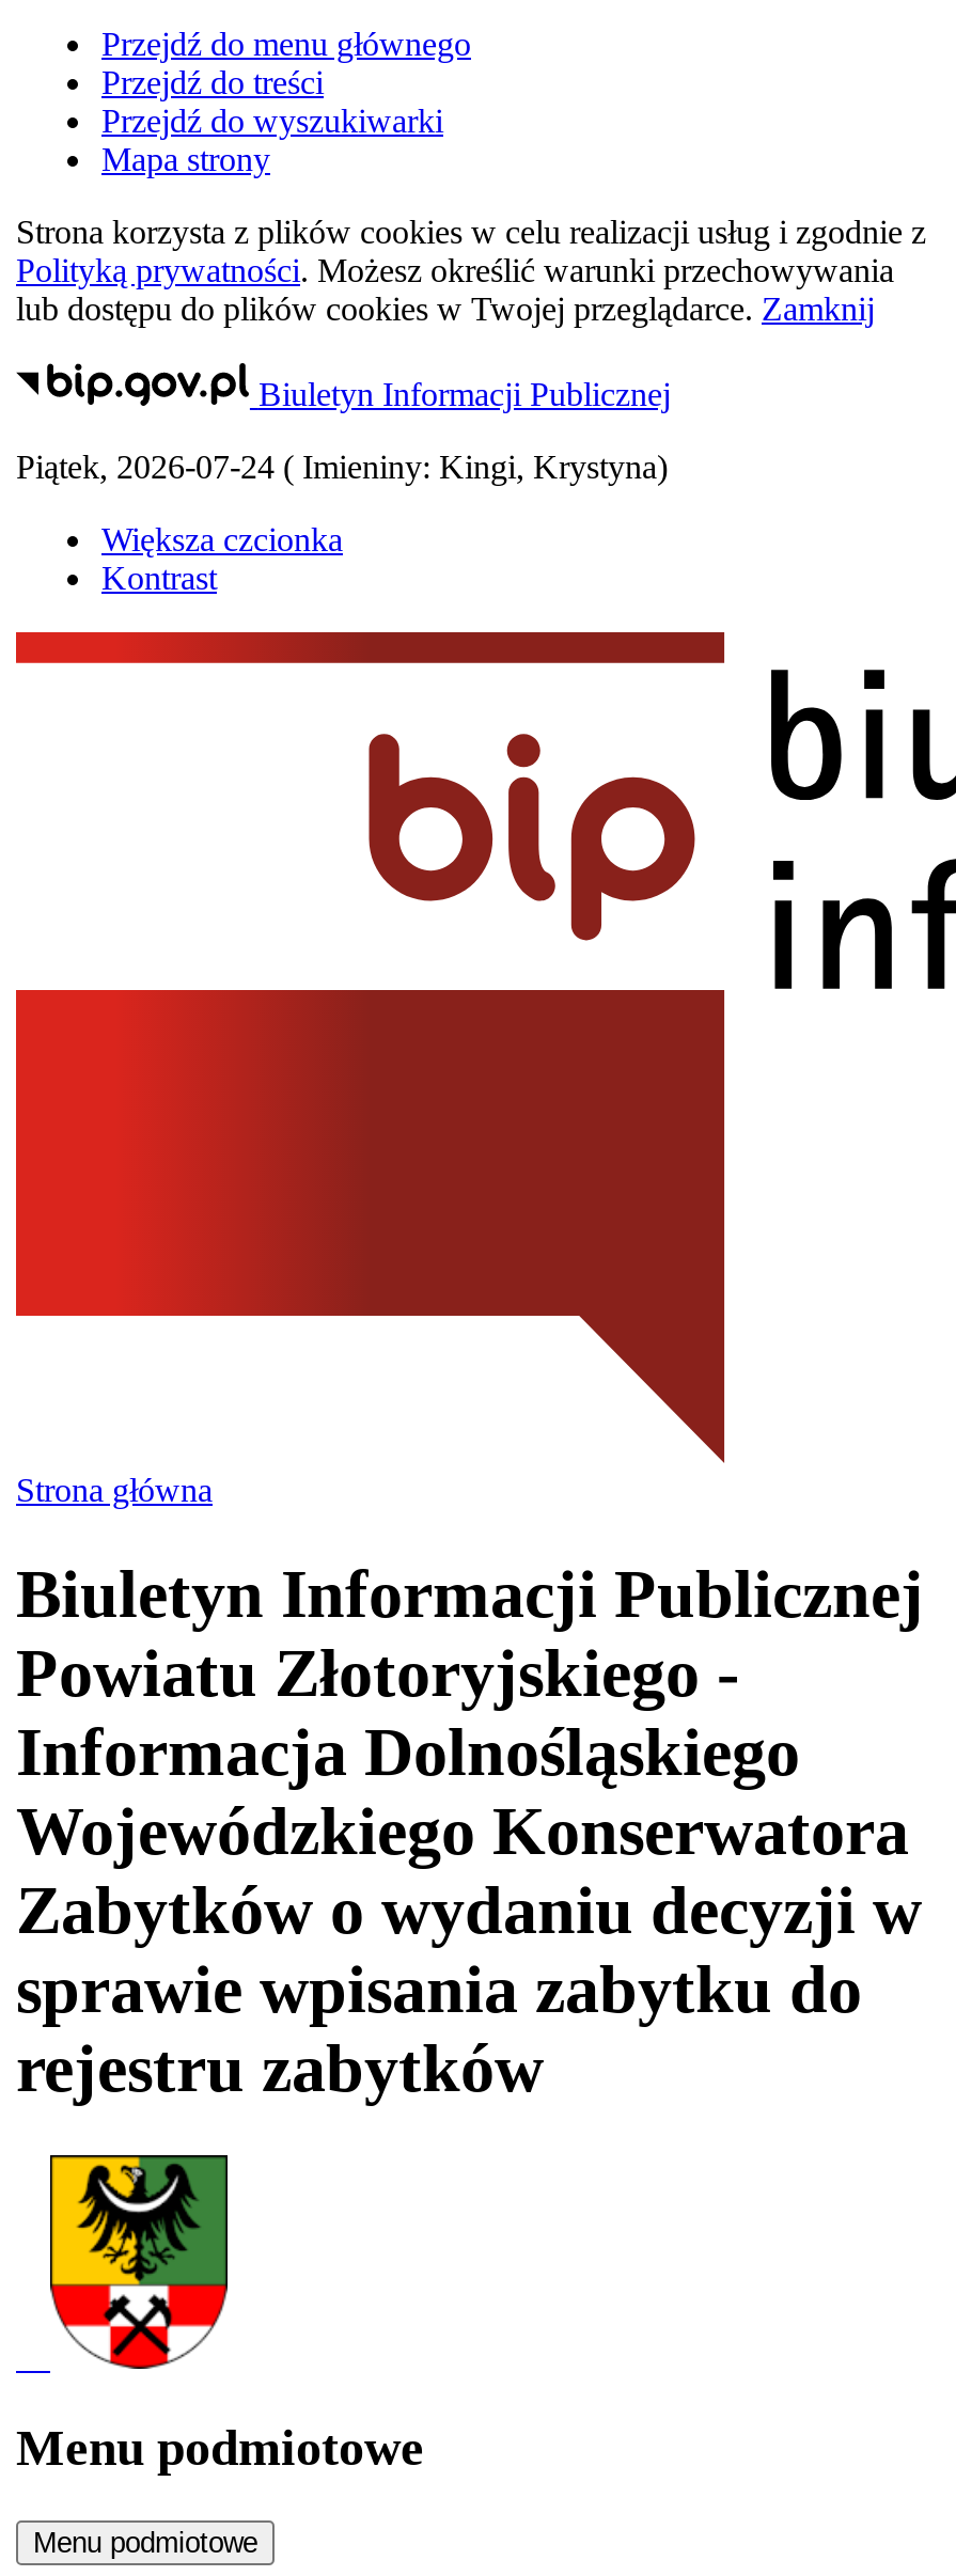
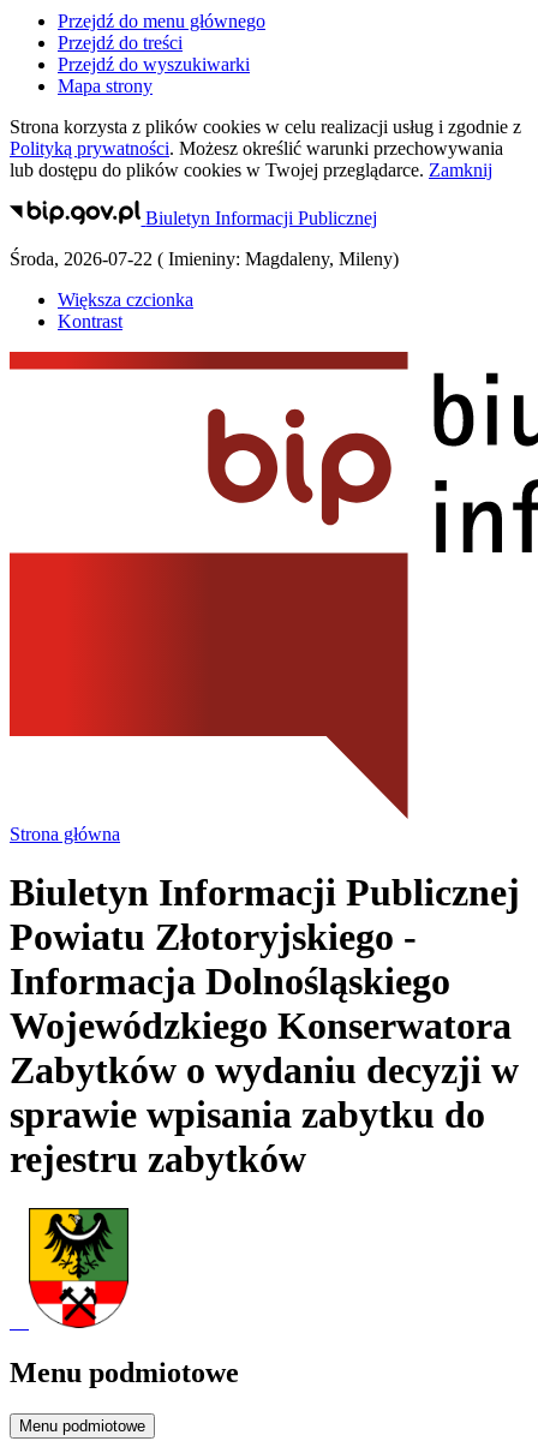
- Piątek, 2026-07-24 (Imieniny: Kingi, Krystyna)
+ Środa, 2026-07-22 (Imieniny: Magdaleny, Mileny)
